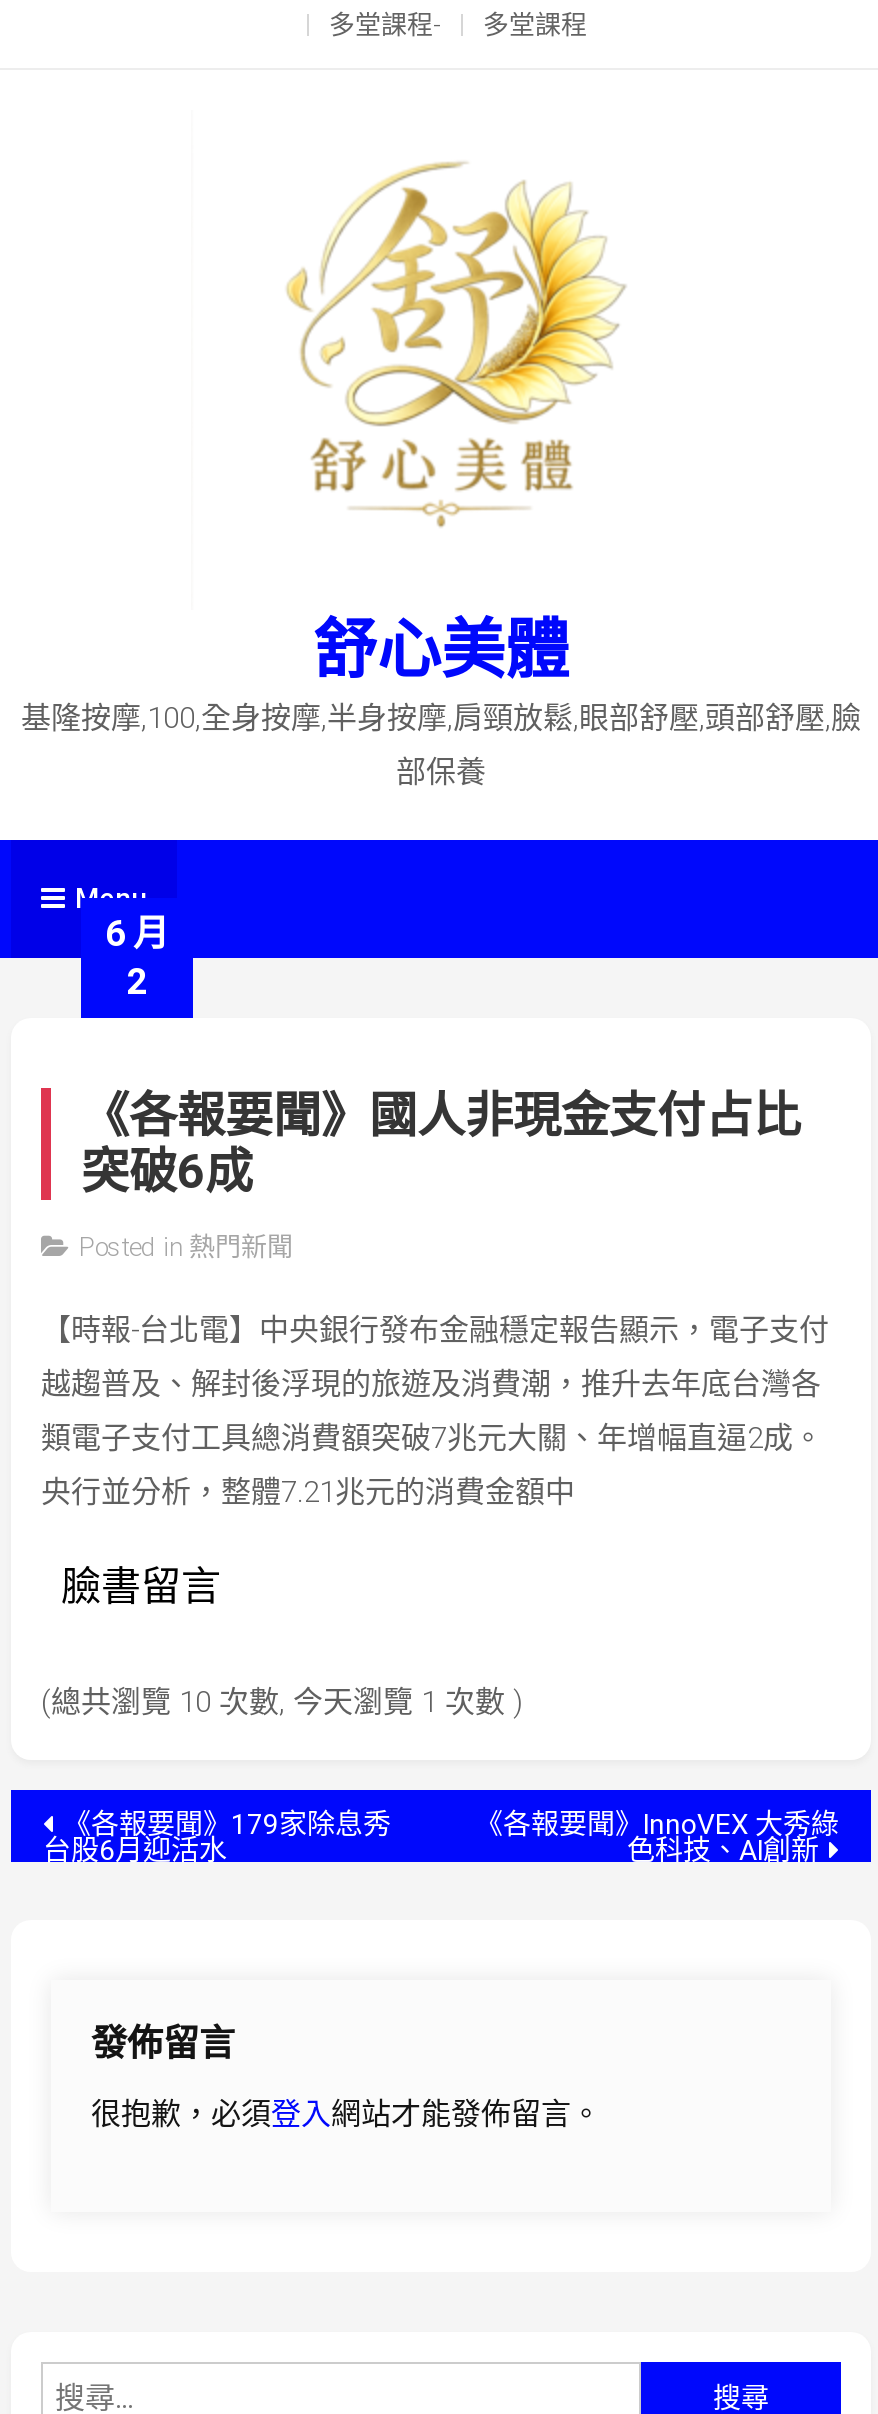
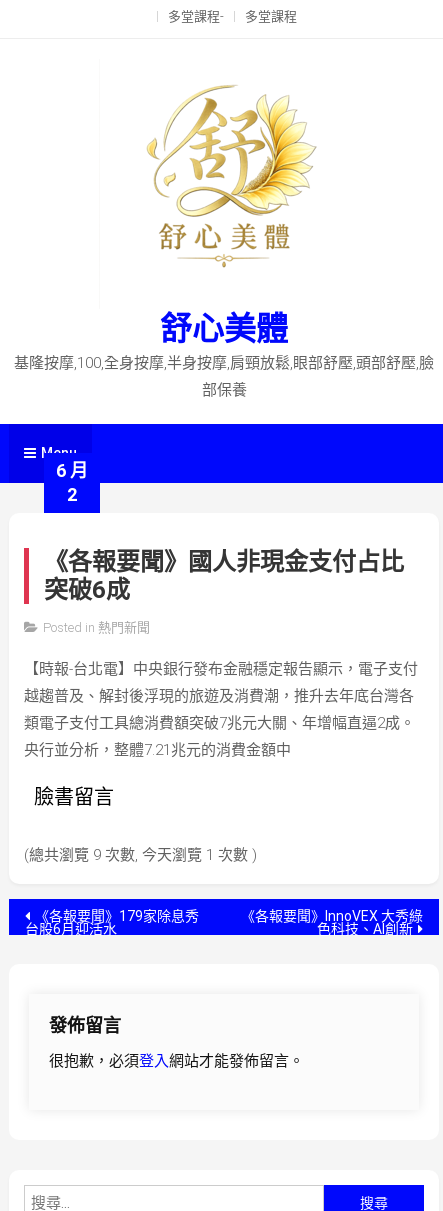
- (總共瀏覽 10 次數, 今天瀏覽 1 次數 )
+ (總共瀏覽 9 次數, 今天瀏覽 1 次數 )
